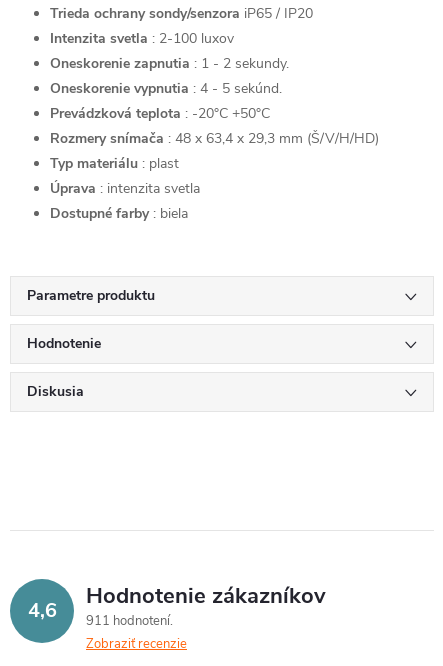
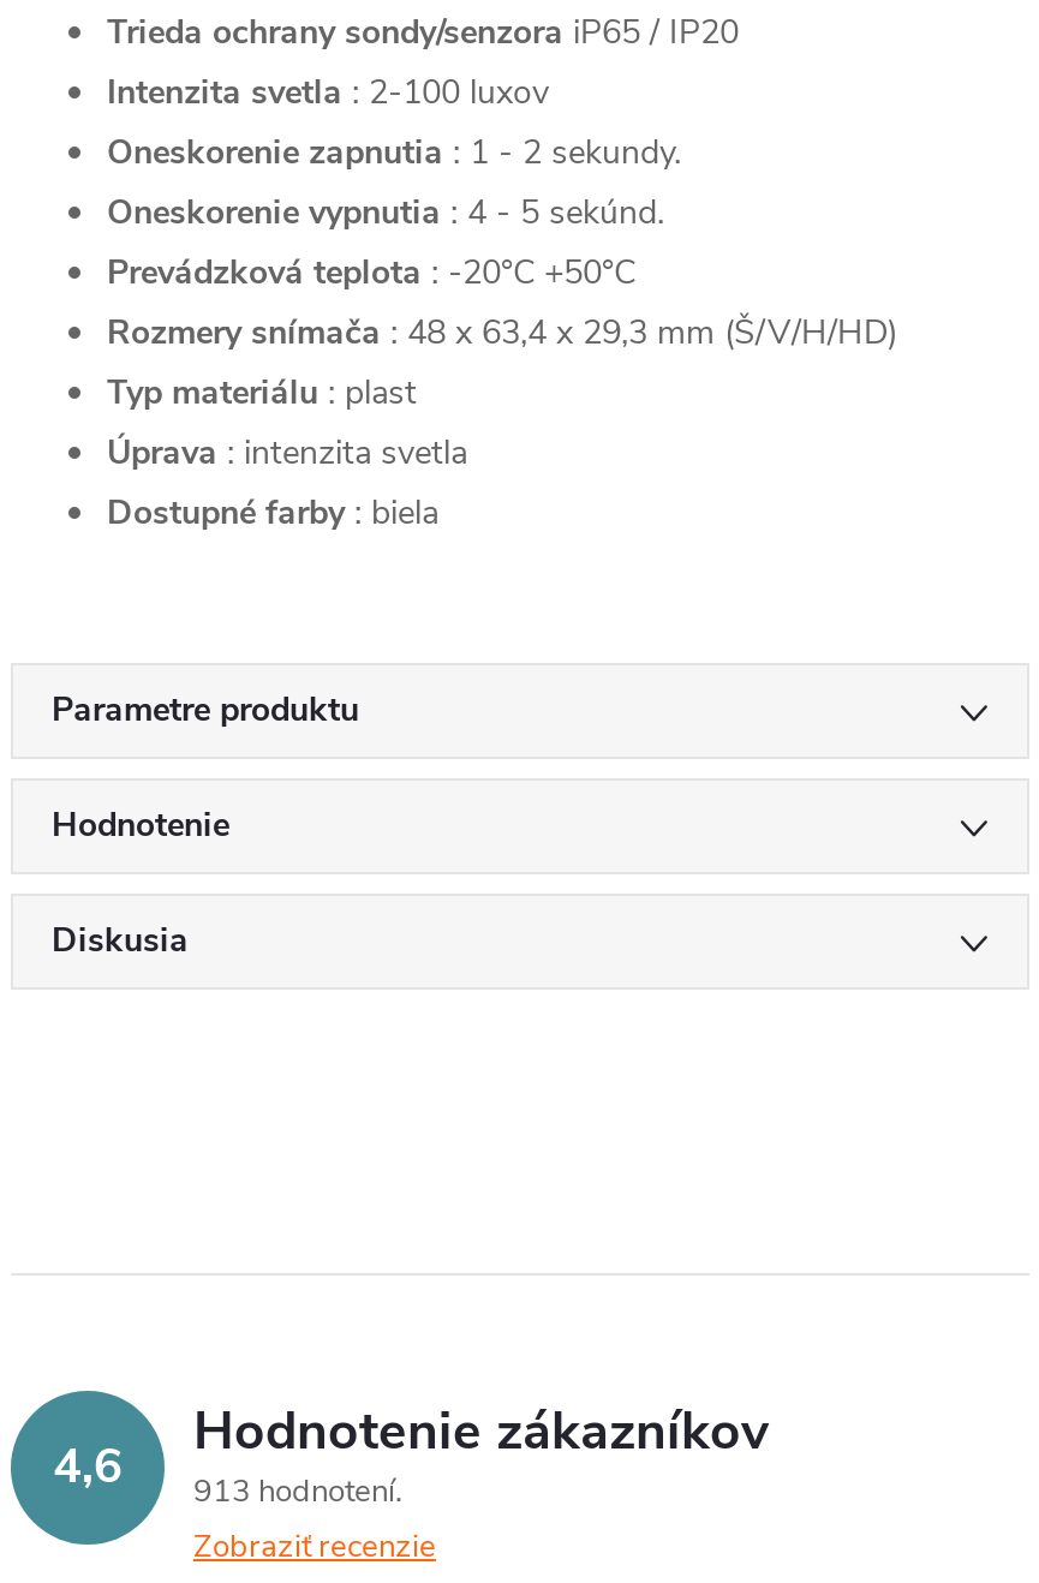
- 4,6 911 hodnotení Hodnotenie zákazníkov
+ 4,6 913 hodnotení Hodnotenie zákazníkov
